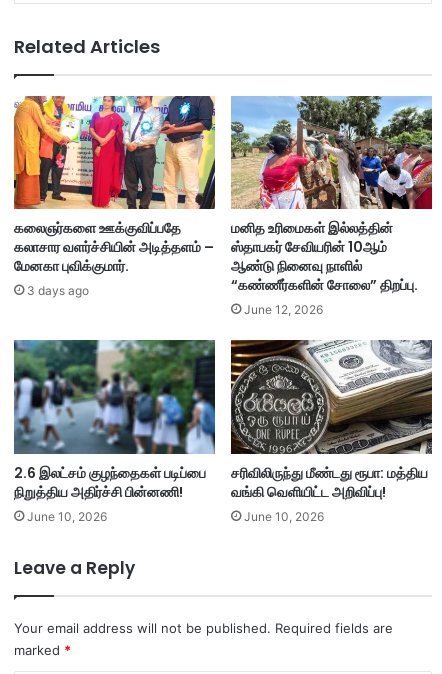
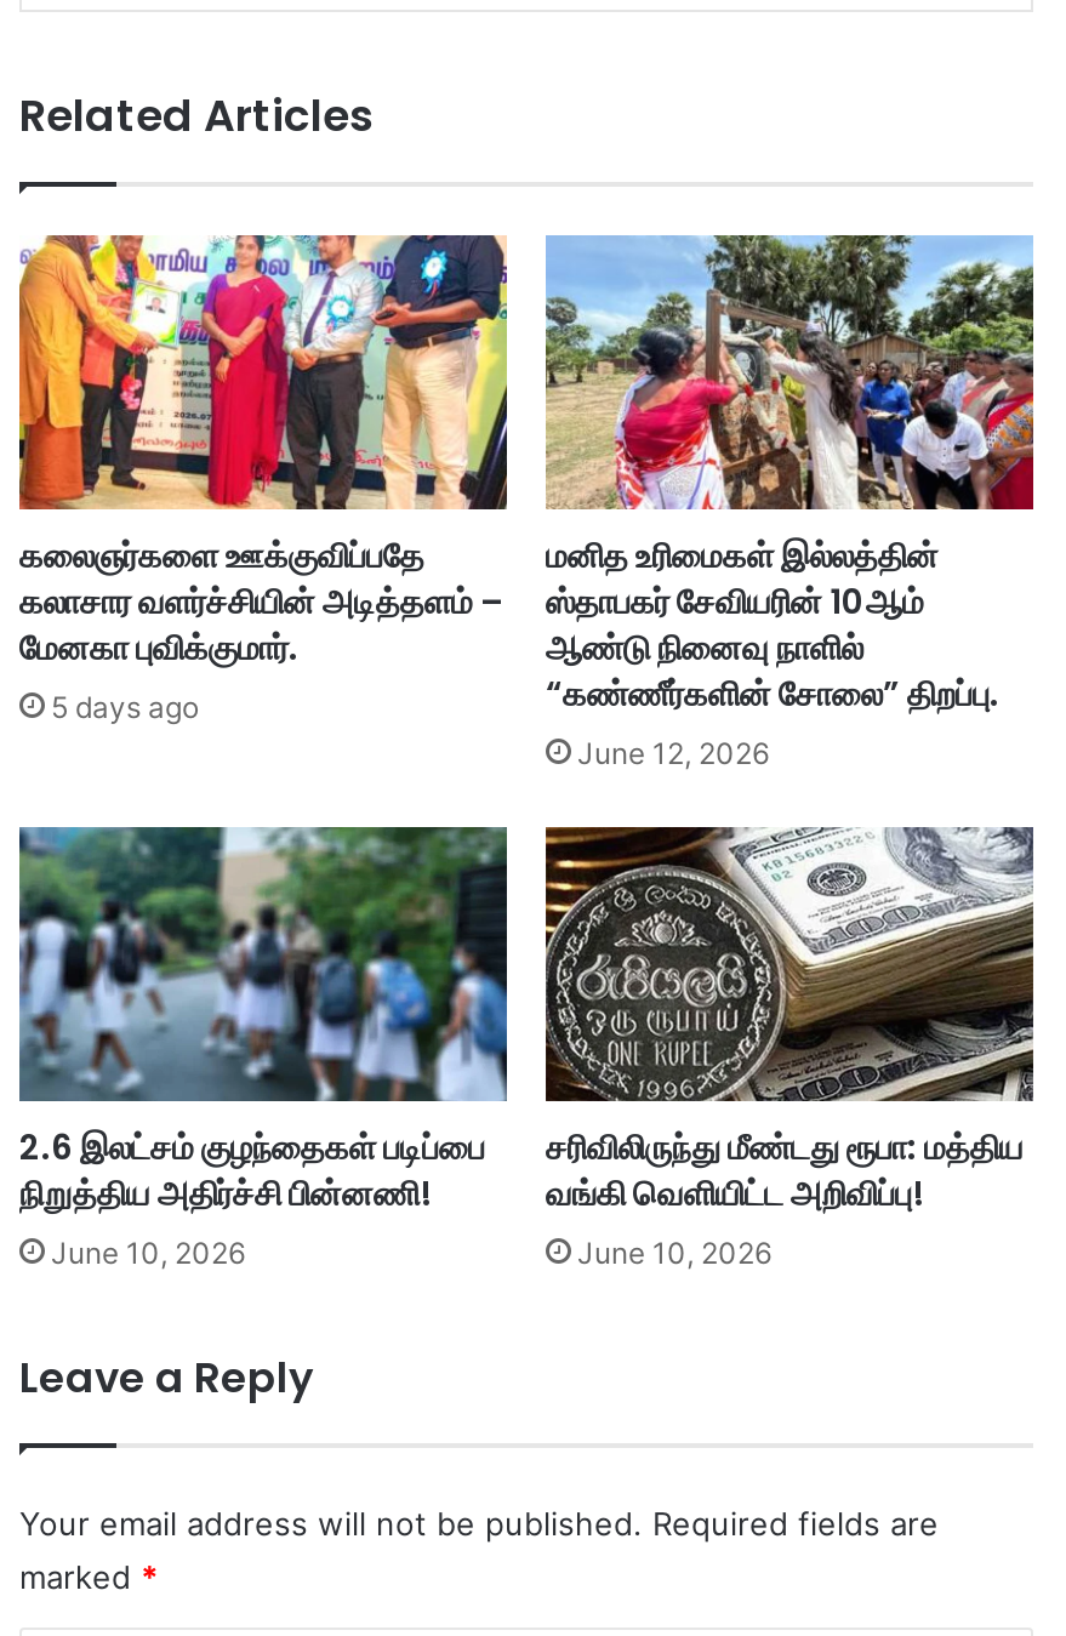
- 3 days ago
+ 5 days ago
